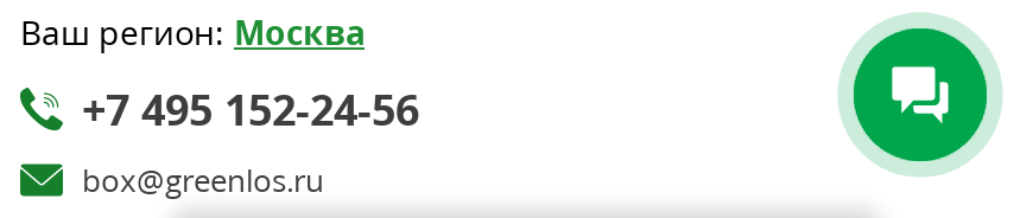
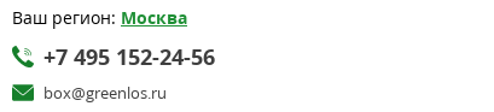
- [image]
